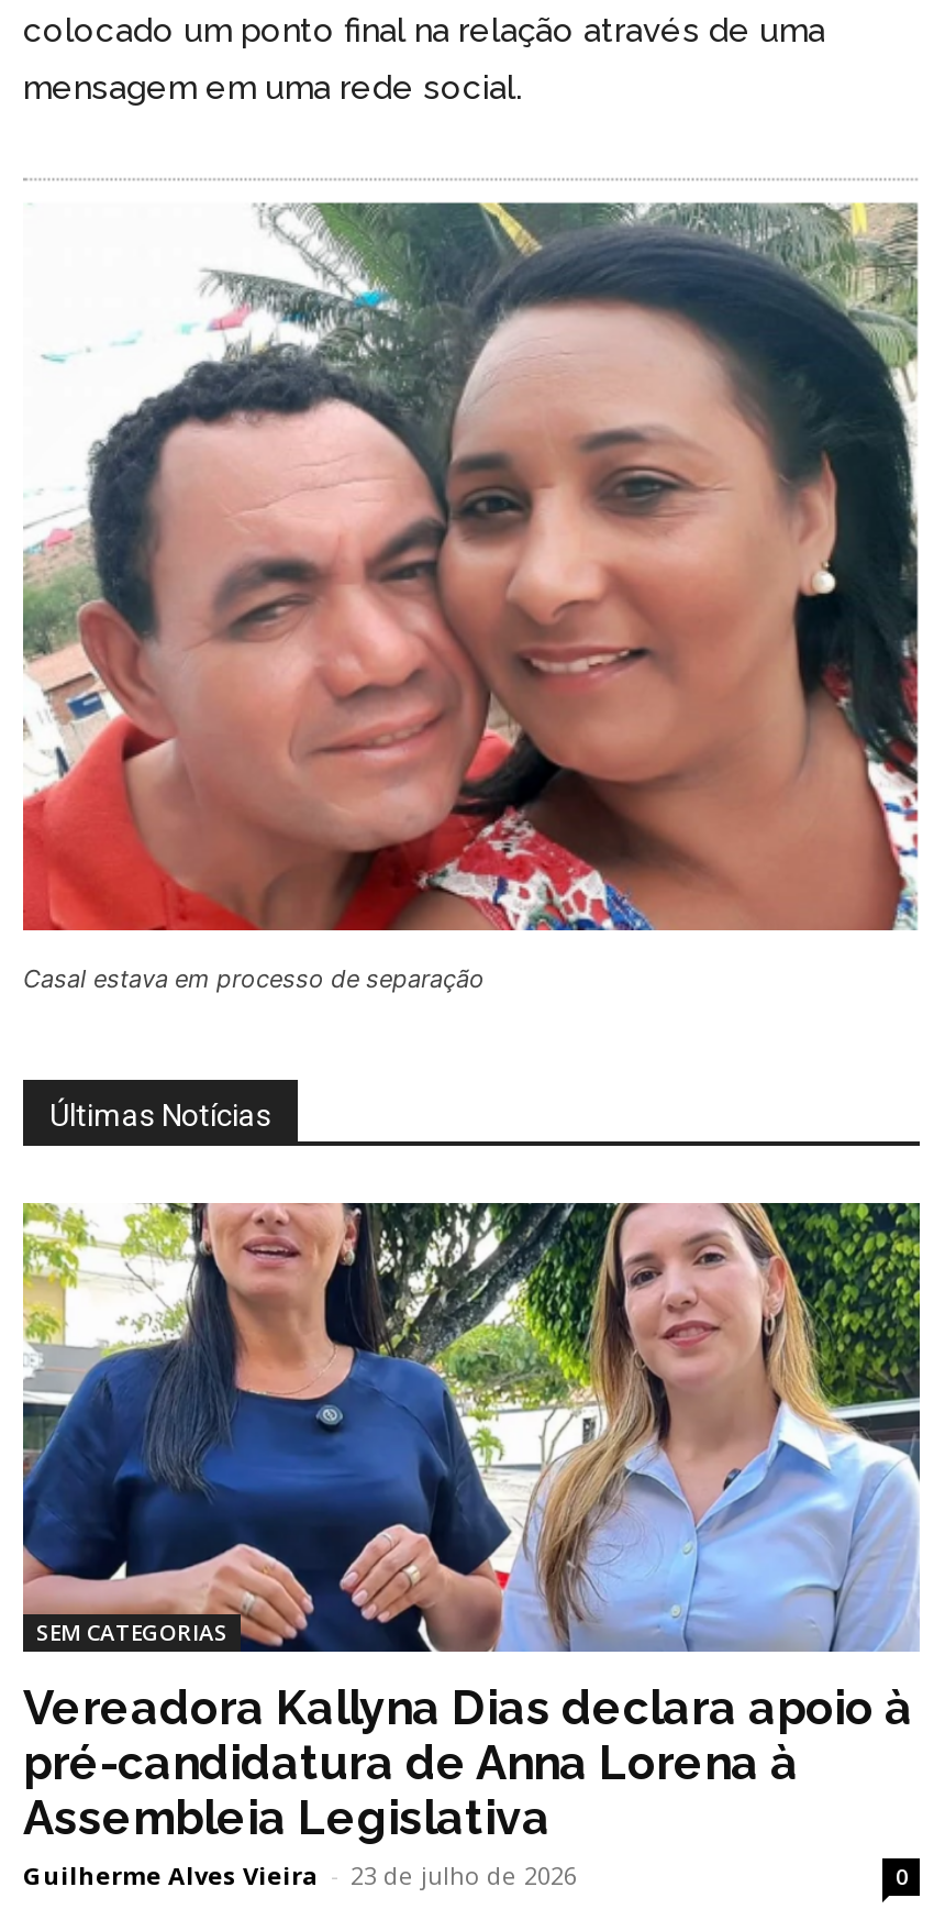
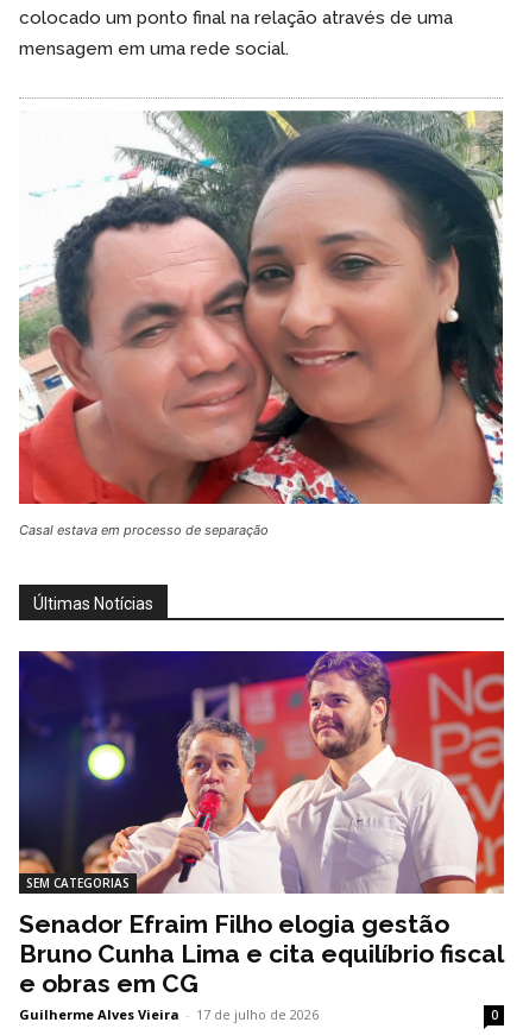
- [image]
- Vereadora Kallyna Dias declara apoio à
- pré-candidatura de Anna Lorena à
- Assembleia Legislativa
- Guilherme Alves Vieira - 23 de julho de 2026
+ [image]
+ Senador Efraim Filho elogia gestão
+ Bruno Cunha Lima e cita equilíbrio fiscal
+ e obras em CG
+ Guilherme Alves Vieira - 17 de julho de 2026
